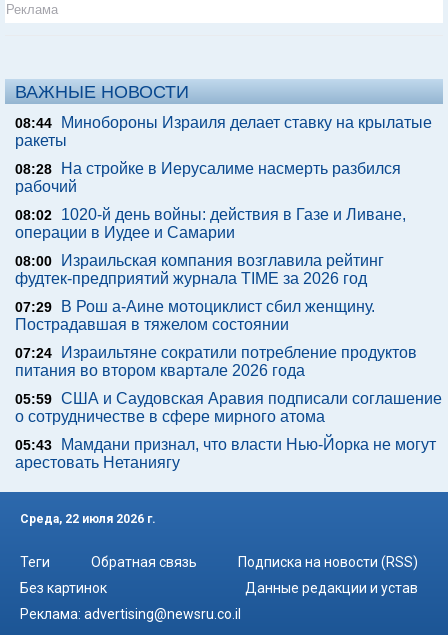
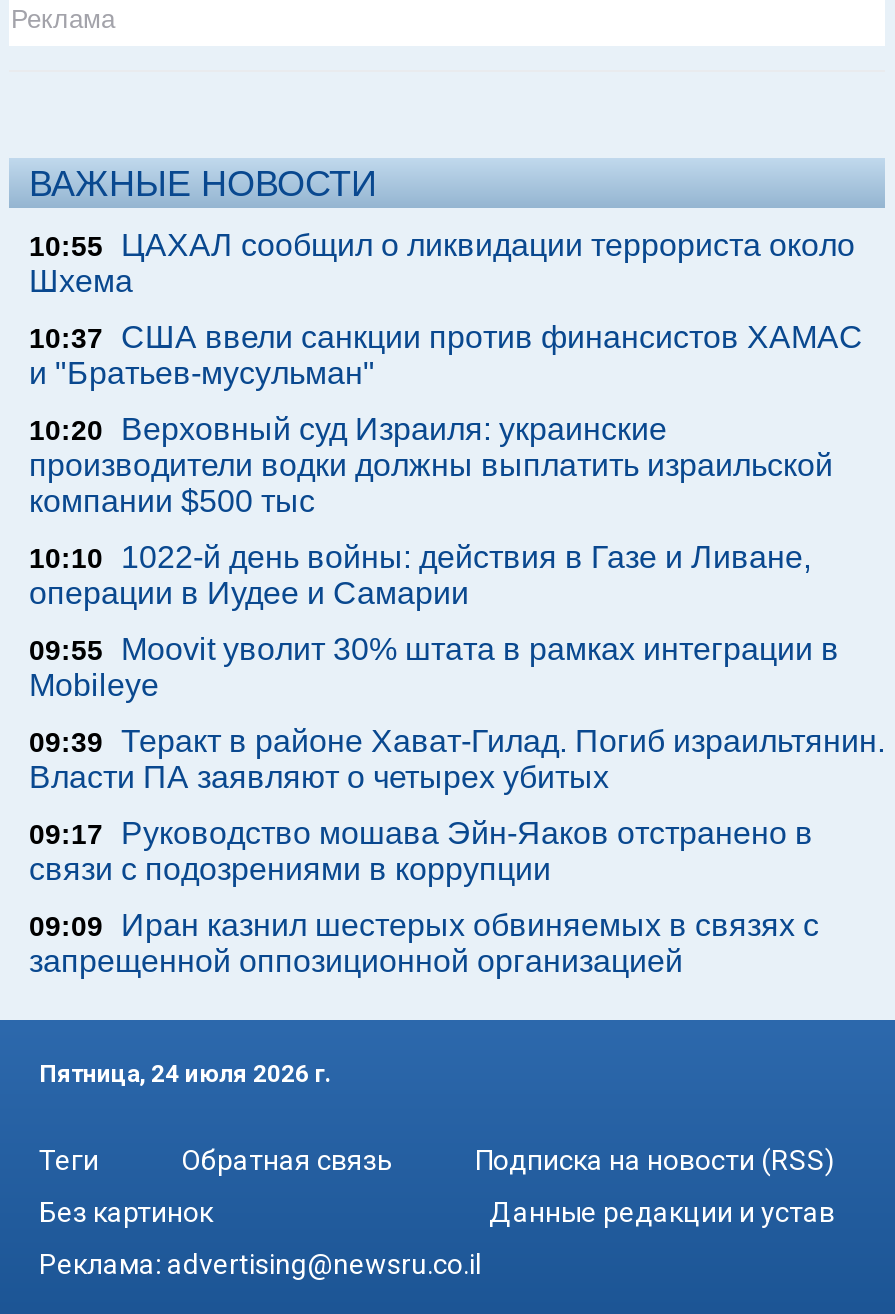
- 08:44 Минобороны Израиля делает ставку на крылатые
- ракеты
- 08:28 На стройке в Иерусалиме насмерть разбился
- рабочий
- 08:02 1020-й день войны: действия в Газе и Ливане,
+ 10:55 ЦАХАЛ сообщил о ликвидации террориста около
+ Шхема
+ 10:37 США ввели санкции против финансистов ХАМАС
+ и "Братьев-мусульман"
+ 10:20 Верховный суд Израиля: украинские
+ производители водки должны выплатить израильской
+ компании $500 тыс
+ 10:10 1022-й день войны: действия в Газе и Ливане,

moved down: операции в Иудее и Самарии

- 08:00 Израильская компания возглавила рейтинг
- фудтек-предприятий журнала TIME за 2026 год
- 07:29 В Рош а-Аине мотоциклист сбил женщину.
- Пострадавшая в тяжелом состоянии
- 07:24 Израильтяне сократили потребление продуктов
- питания во втором квартале 2026 года
- 05:59 США и Саудовская Аравия подписали соглашение
- о сотрудничестве в сфере мирного атома
- 05:43 Мамдани признал, что власти Нью-Йорка не могут
- арестовать Нетаниягу
- Среда, 22 июля 2026 г.
+ 09:55 Moovit уволит 30% штата в рамках интеграции в
+ Mobileye
+ 09:39 Теракт в районе Хават-Гилад. Погиб израильтянин.
+ Власти ПА заявляют о четырех убитых
+ 09:17 Руководство мошава Эйн-Яаков отстранено в
+ связи с подозрениями в коррупции
+ 09:09 Иран казнил шестерых обвиняемых в связях с
+ запрещенной оппозиционной организацией
+ Пятница, 24 июля 2026 г.
